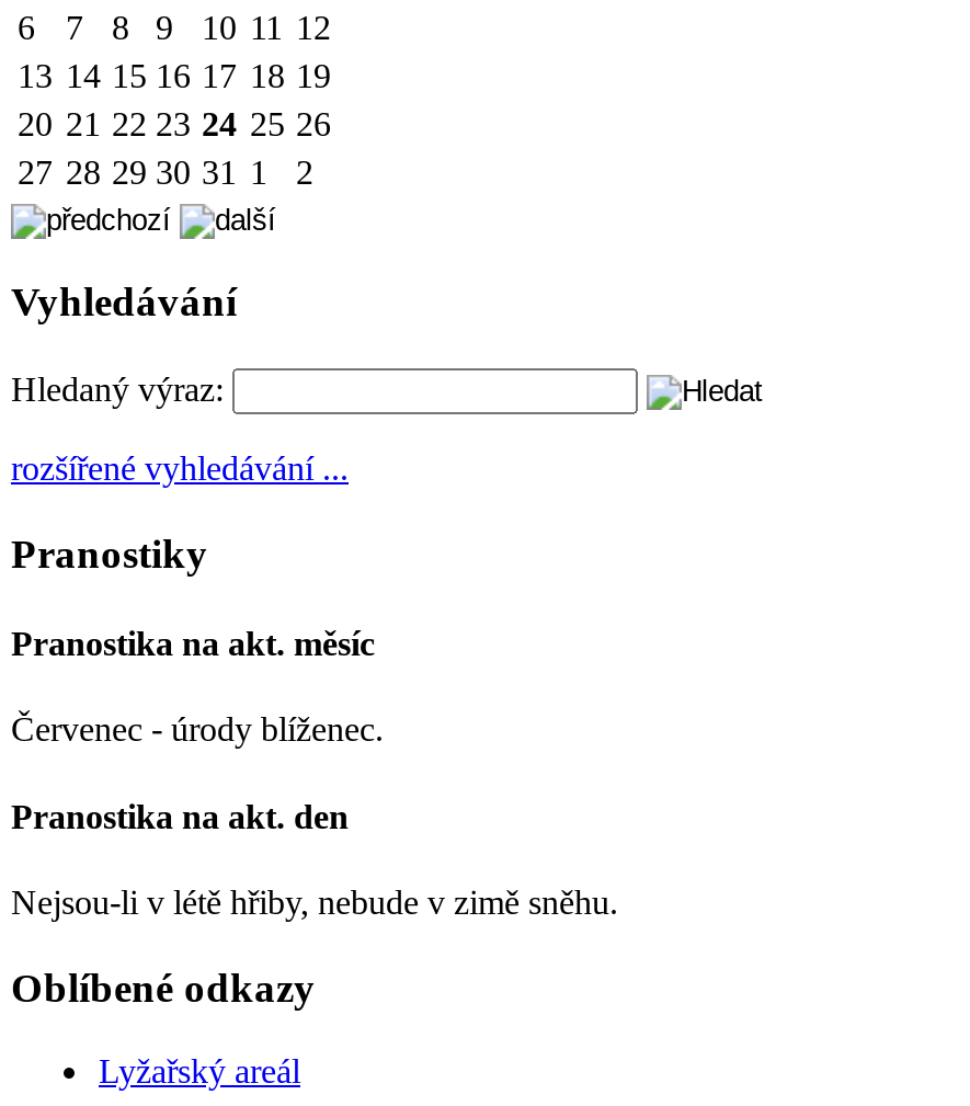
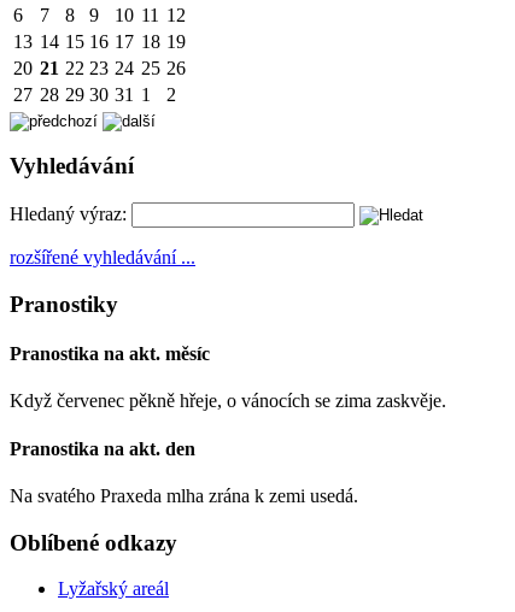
- Červenec - úrody blíženec.
+ Když červenec pěkně hřeje, o vánocích se zima zaskvěje.

- Nejsou-li v létě hřiby, nebude v zimě sněhu.
+ Na svatého Praxeda mlha zrána k zemi usedá.
